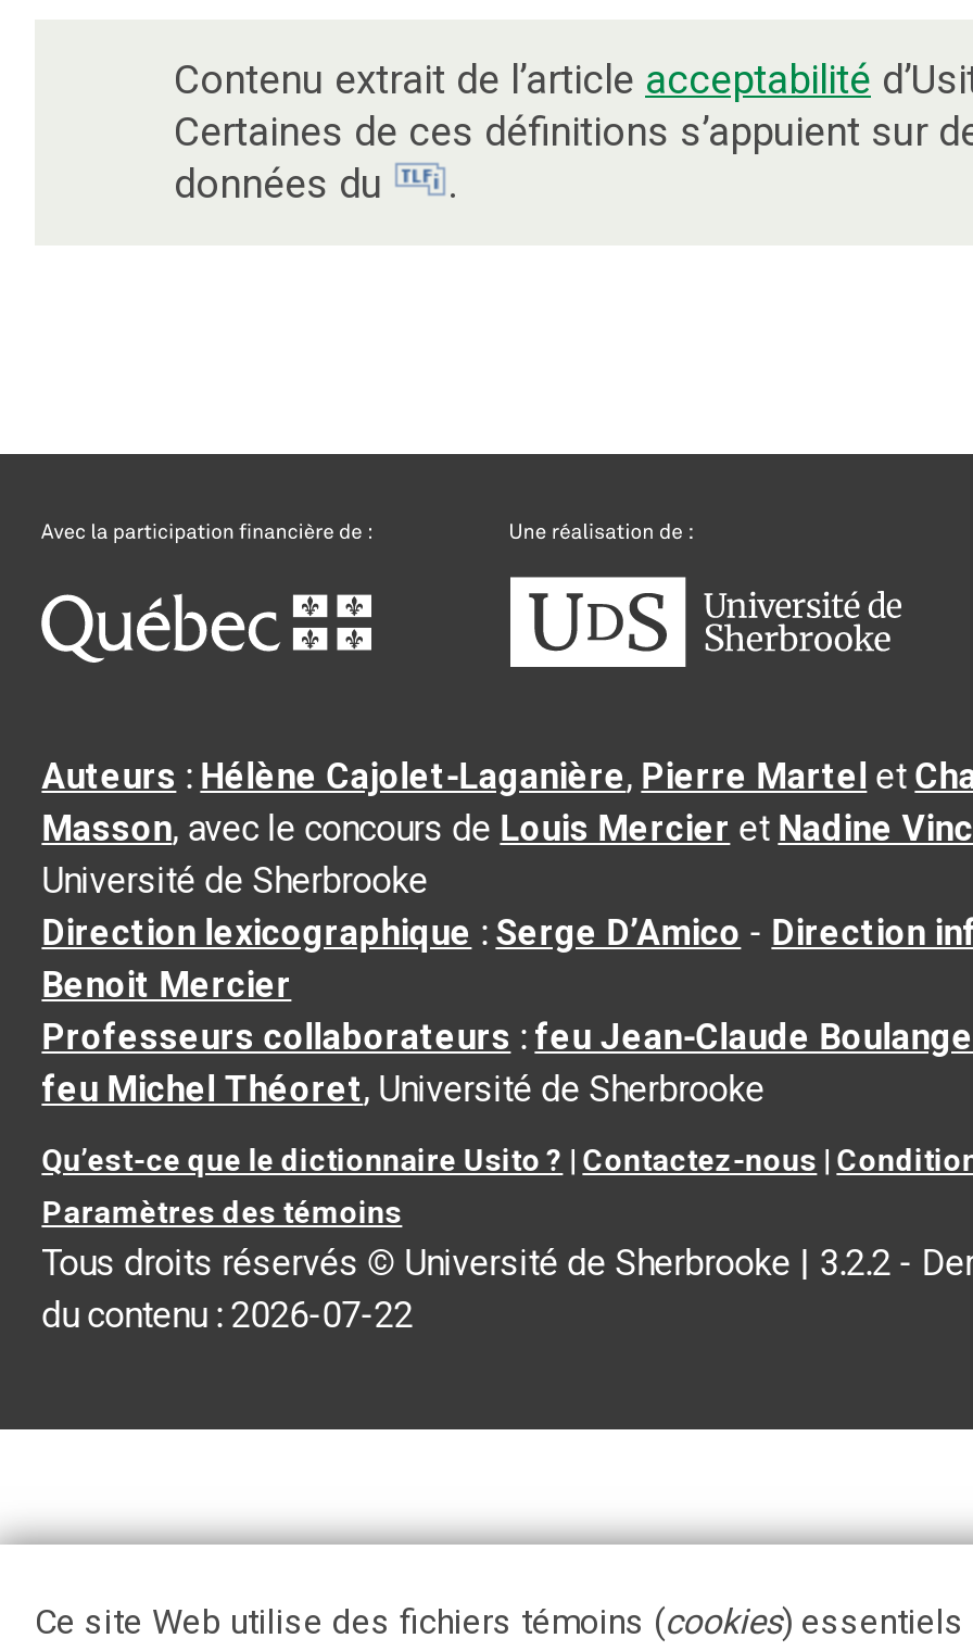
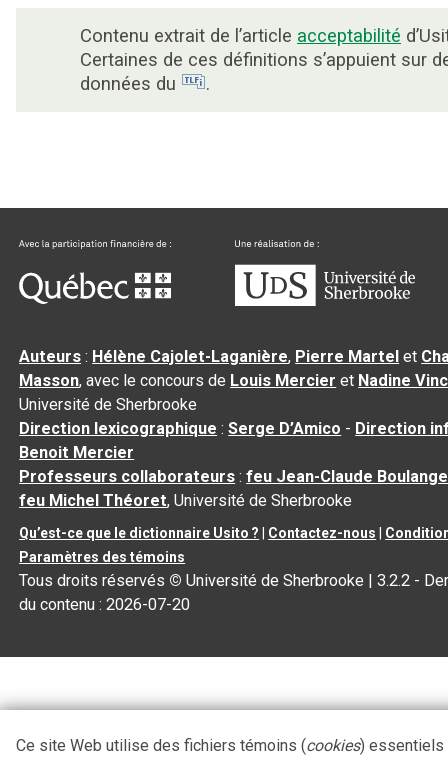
- du contenu : 2026-07-22
+ du contenu : 2026-07-20
